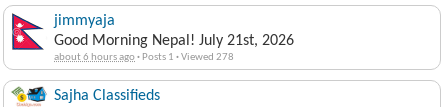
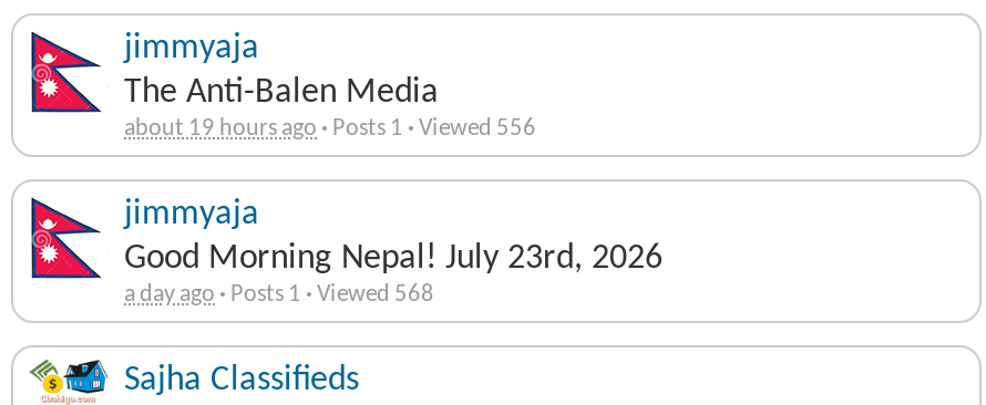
- Good Morning Nepal! July 21st, 2026
- about 6 hours ago · Posts 1 · Viewed 278
+ The Anti-Balen Media
+ about 19 hours ago · Posts 1 · Viewed 556
+ jimmyaja
+ Good Morning Nepal! July 23rd, 2026
+ a day ago · Posts 1 · Viewed 568
